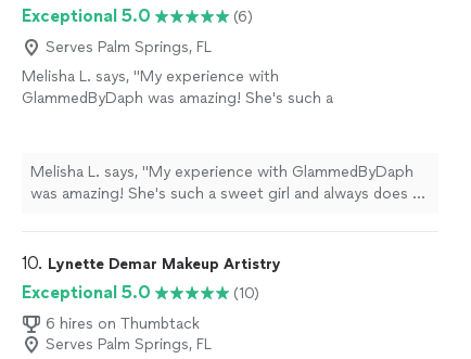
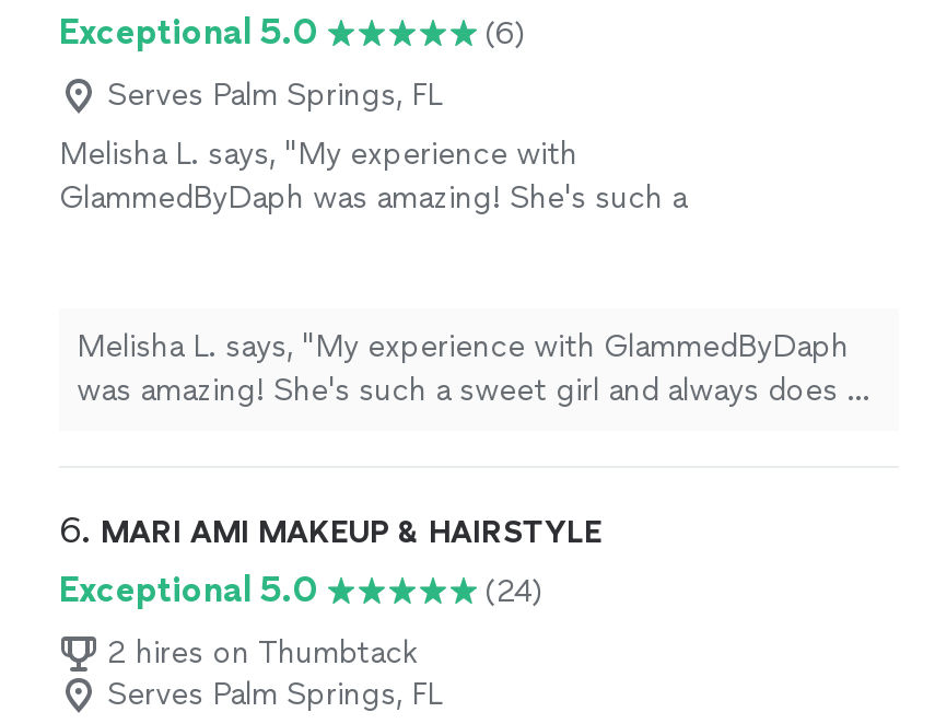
- 10. Lynette Demar Makeup Artistry
+ 6. MARI AMI MAKEUP & HAIRSTYLE

- (10)
+ (24)

- 6 hires on Thumbtack
+ 2 hires on Thumbtack
